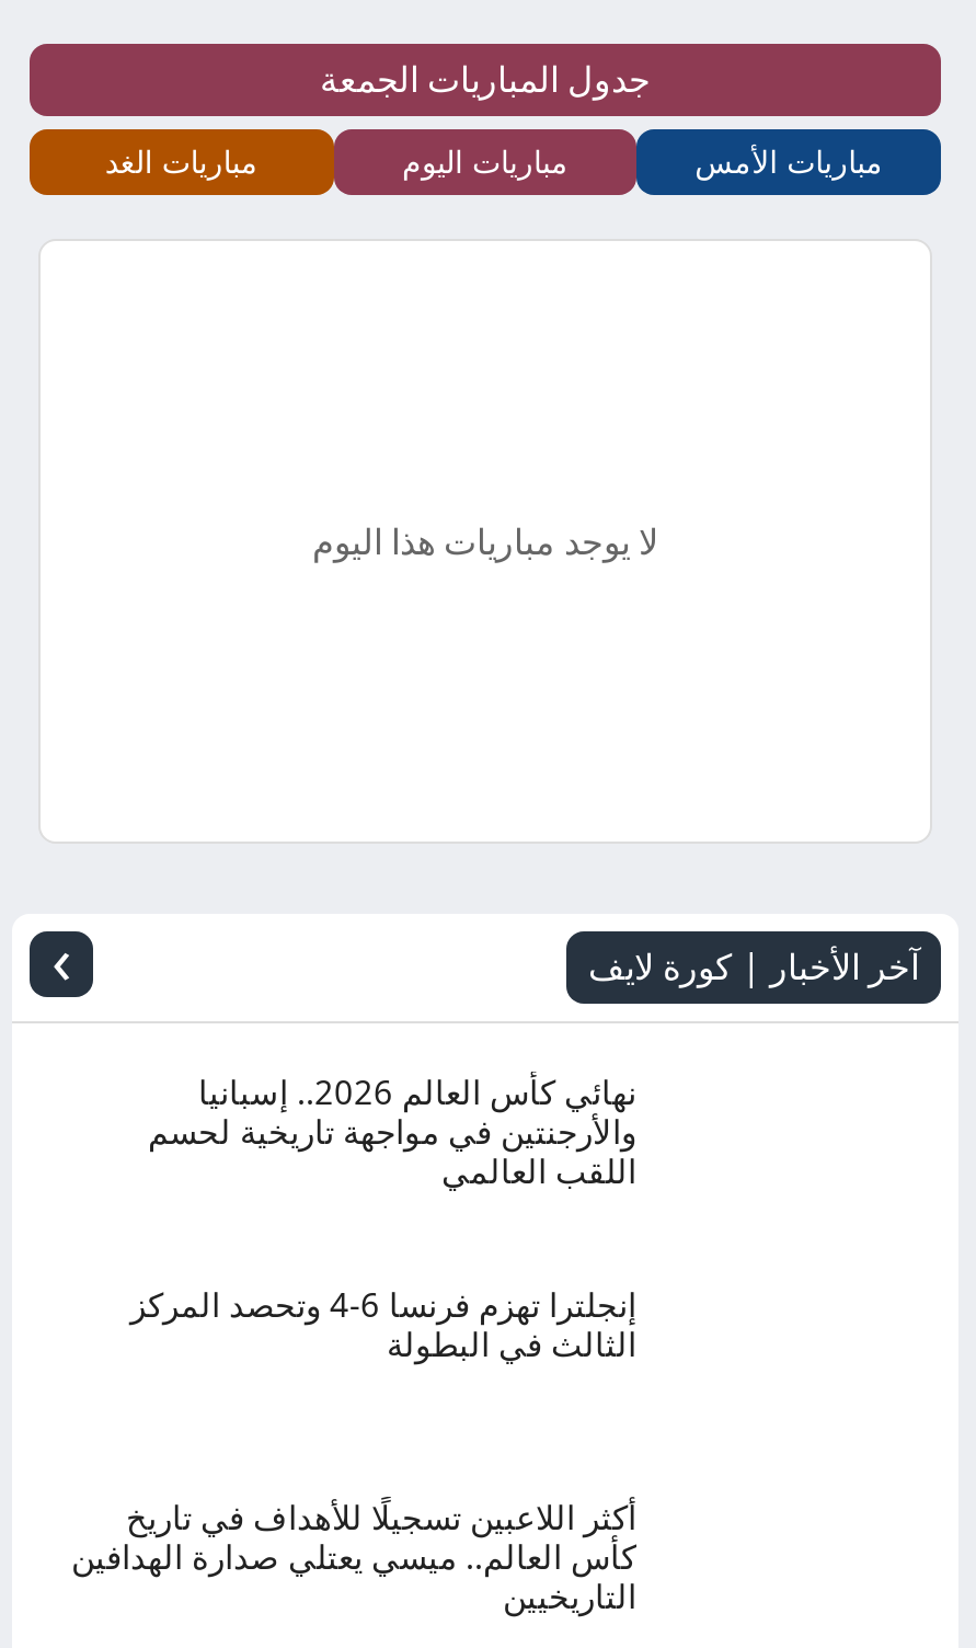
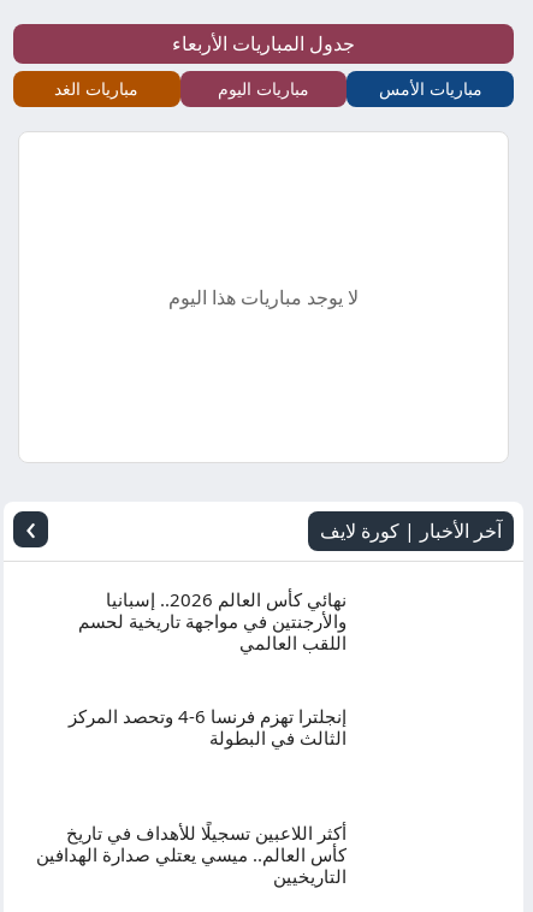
- جدول المباريات الجمعة
+ جدول المباريات الأربعاء
